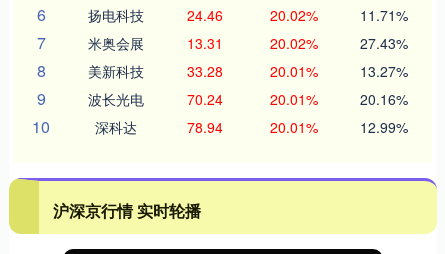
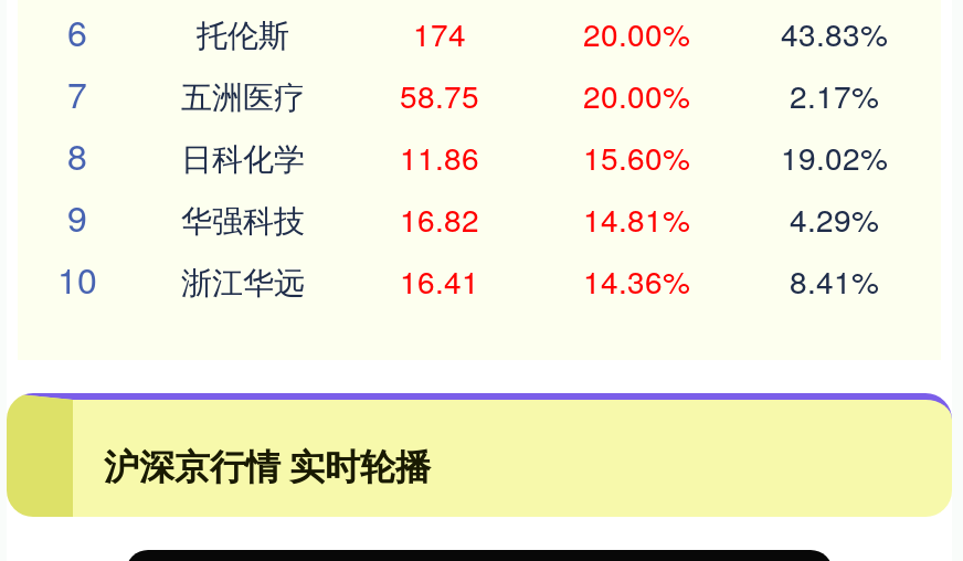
- 扬电科技
- 24.46
- 20.02%
- 11.71%
+ 托伦斯
+ 174
+ 20.00%
+ 43.83%

- 米奥会展
- 13.31
- 20.02%
- 27.43%
+ 五洲医疗
+ 58.75
+ 20.00%
+ 2.17%

- 美新科技
- 33.28
- 20.01%
- 13.27%
+ 日科化学
+ 11.86
+ 15.60%
+ 19.02%

- 波长光电
- 70.24
- 20.01%
- 20.16%
+ 华强科技
+ 16.82
+ 14.81%
+ 4.29%

- 深科达
- 78.94
- 20.01%
- 12.99%
+ 浙江华远
+ 16.41
+ 14.36%
+ 8.41%
